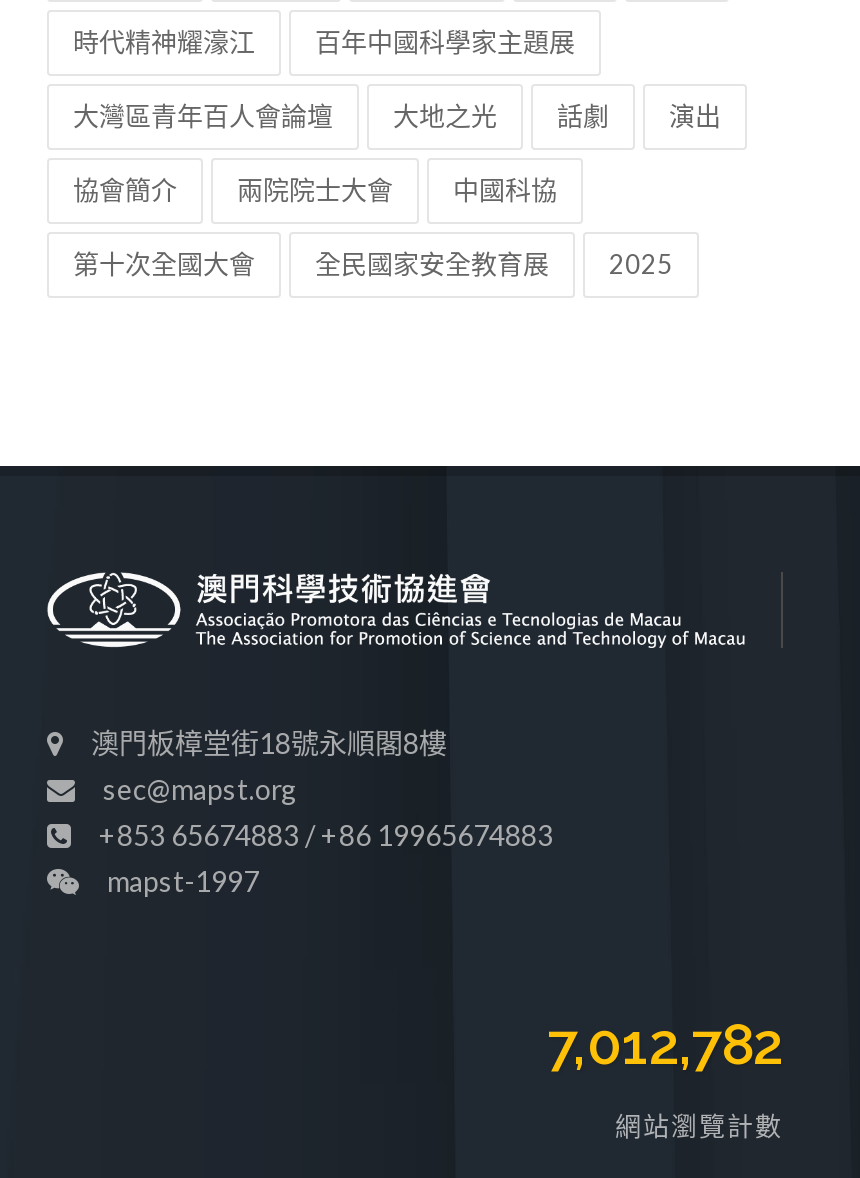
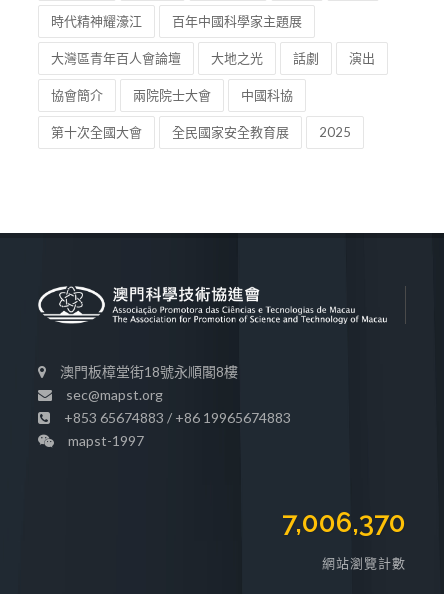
- 7,012,782
+ 7,006,370
